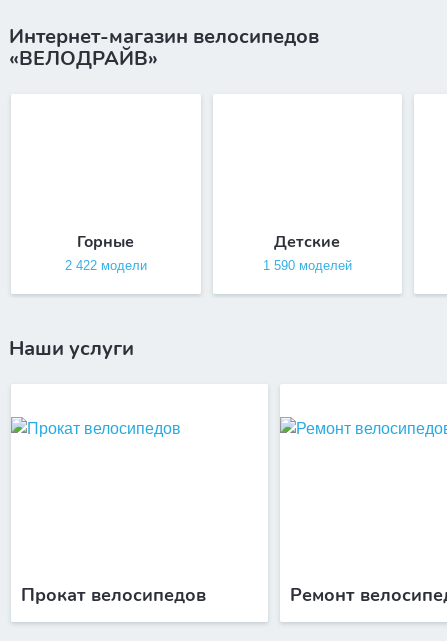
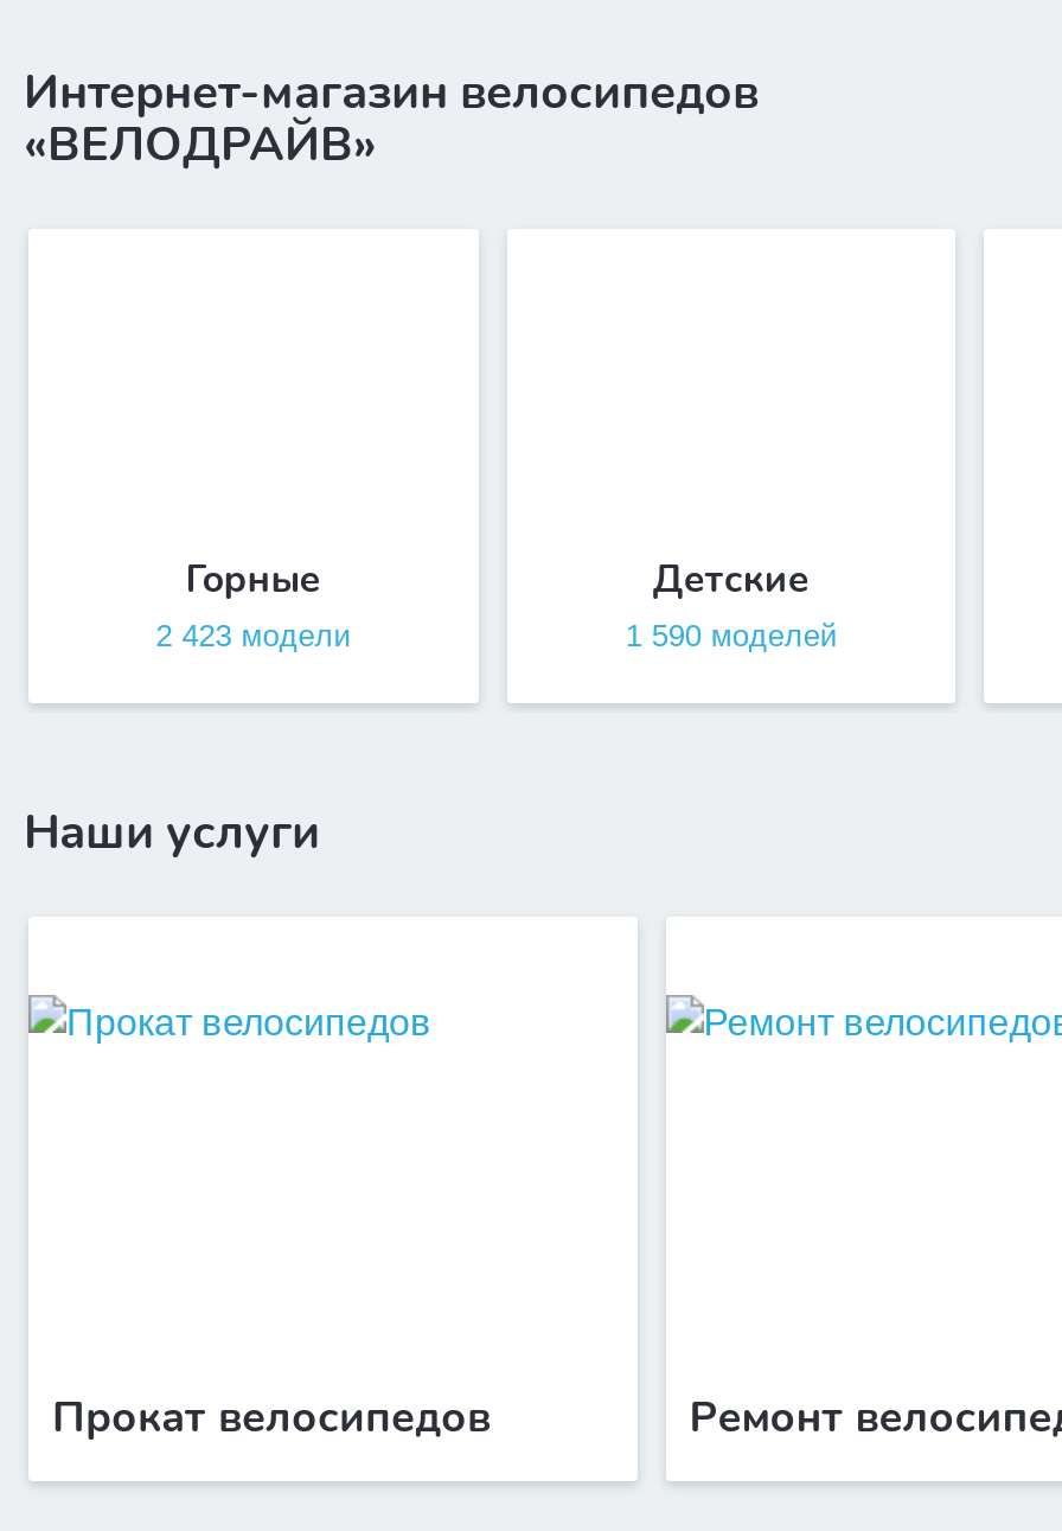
- 2 422 модели
+ 2 423 модели
